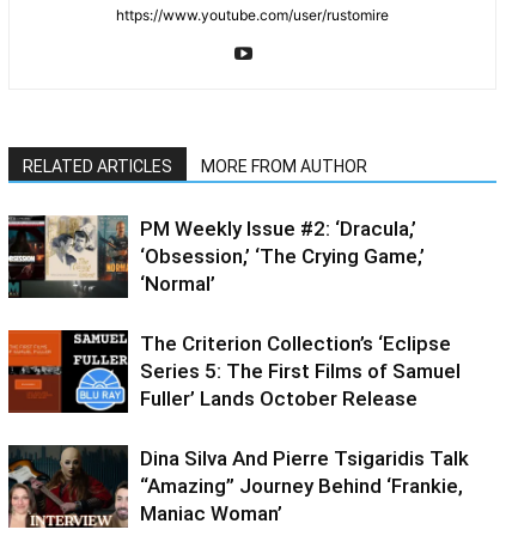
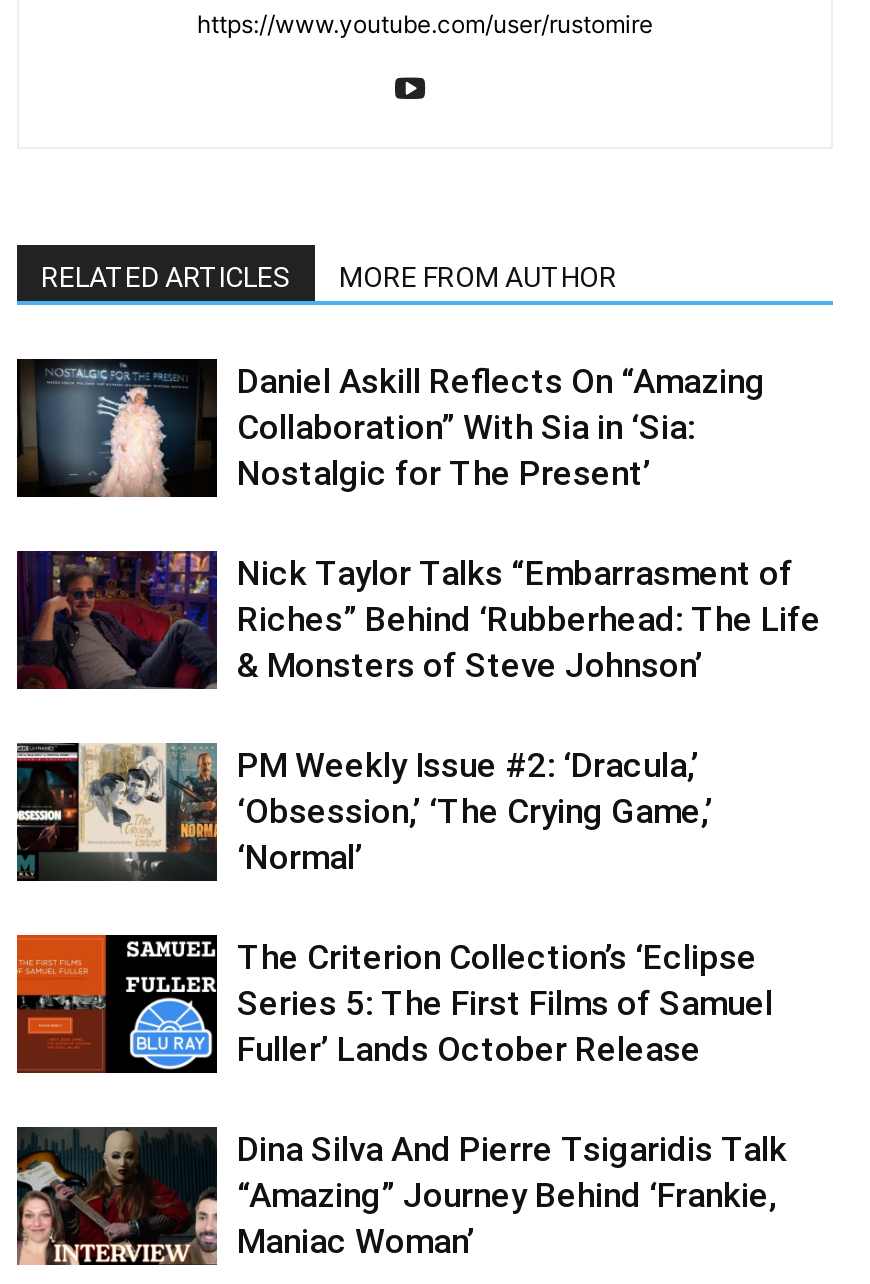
+ [image]

+ [image]
+ Daniel Askill Reflects On “Amazing
+ Collaboration” With Sia in ‘Sia:
+ Nostalgic for The Present’
+ Nick Taylor Talks “Embarrasment of
+ Riches” Behind ‘Rubberhead: The Life
+ & Monsters of Steve Johnson’
